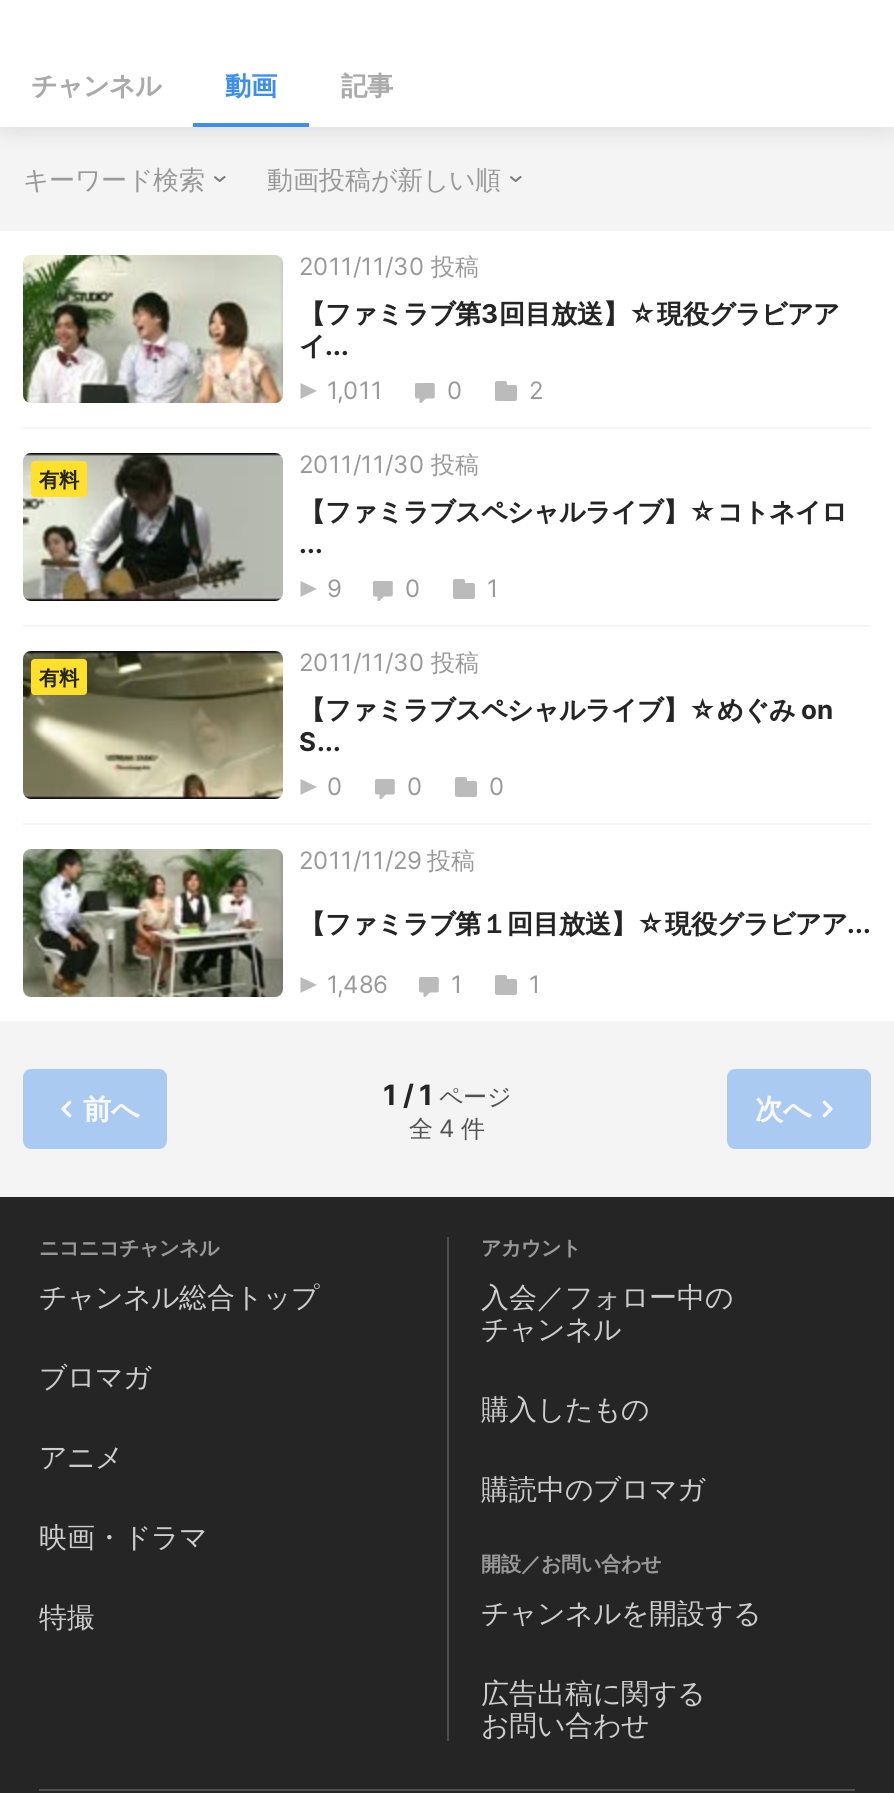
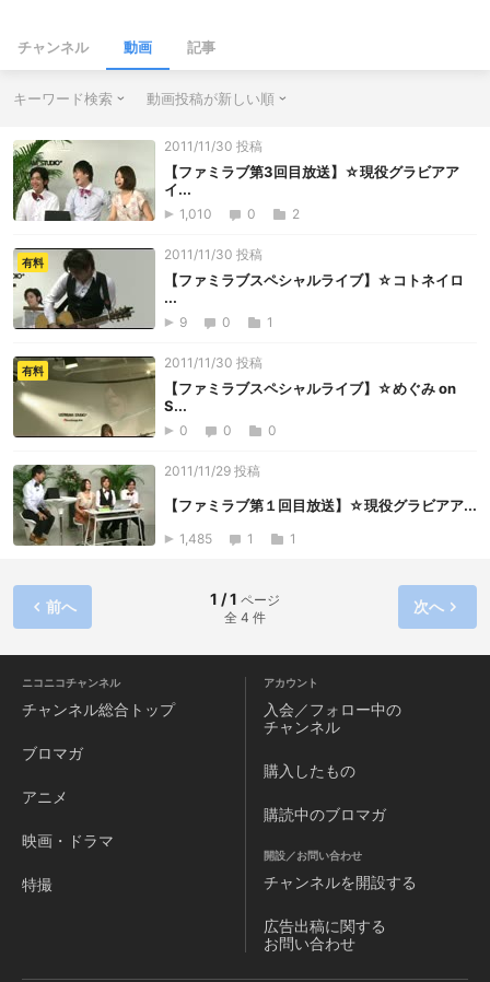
- 1,011
+ 1,010

- 1,486
+ 1,485
